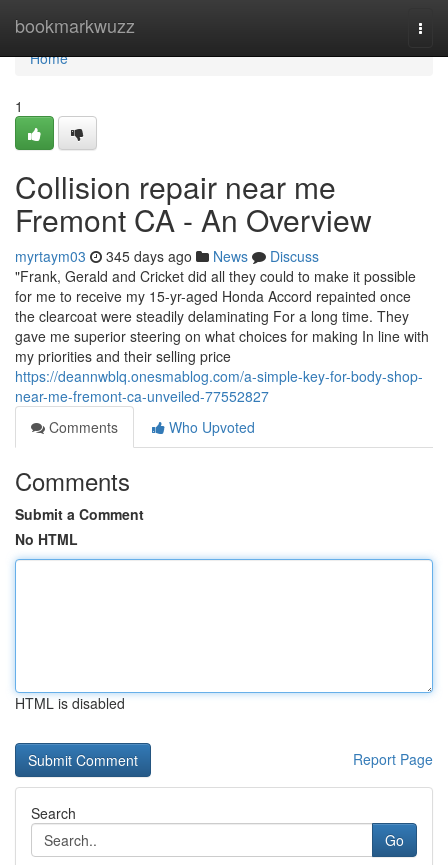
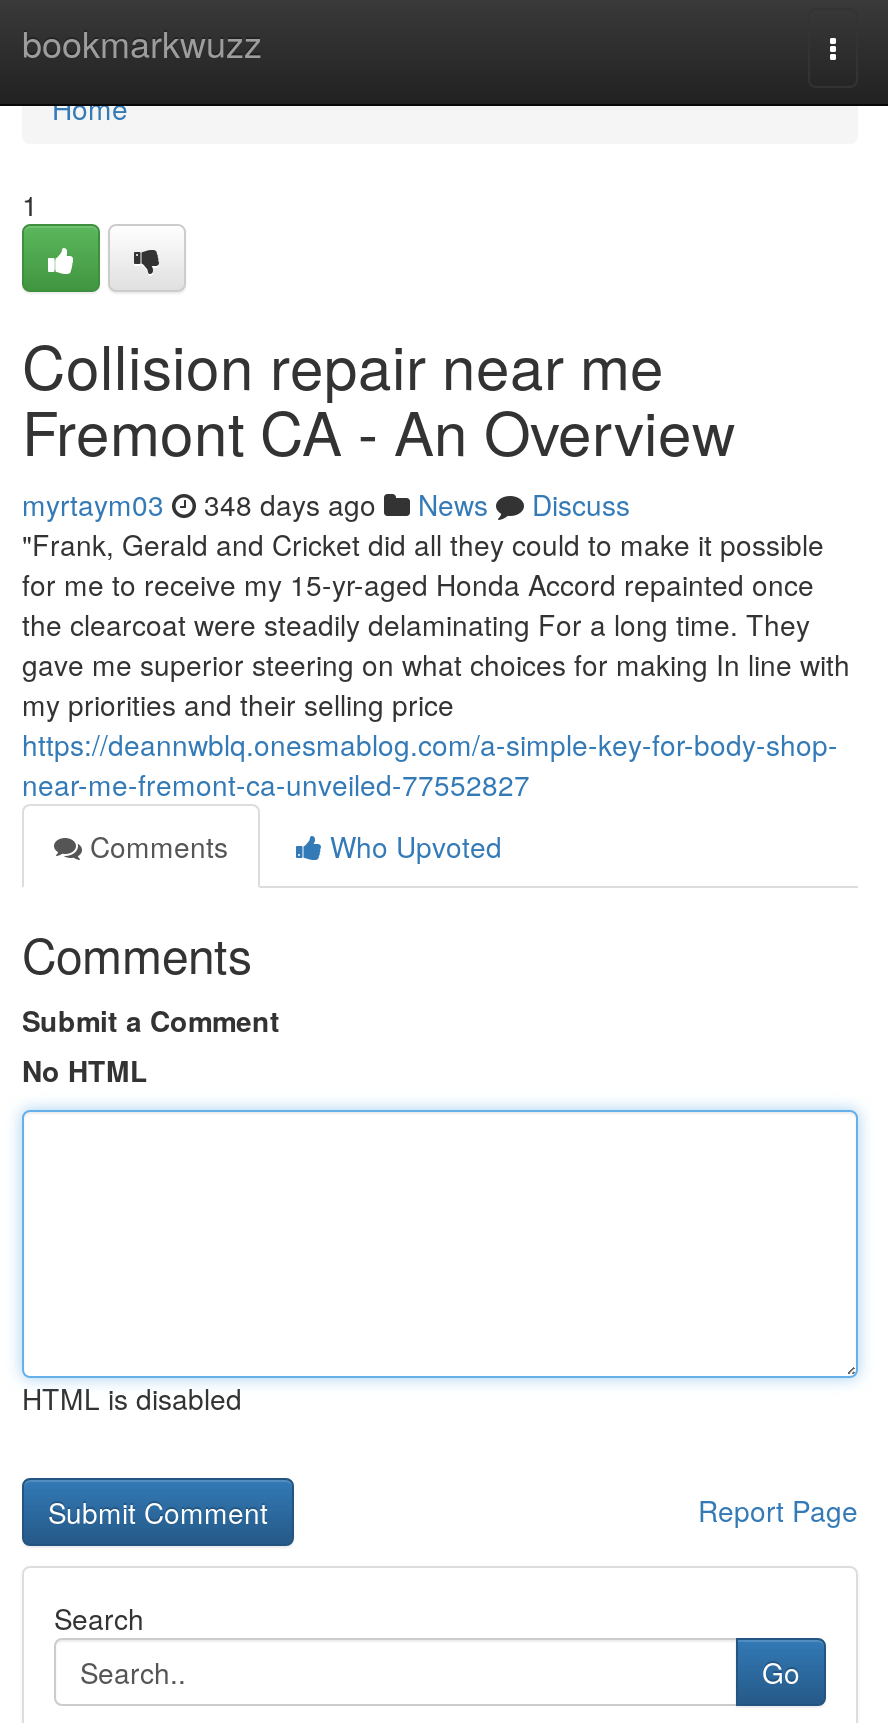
- myrtaym03 345 days ago News Discuss
+ myrtaym03 348 days ago News Discuss
